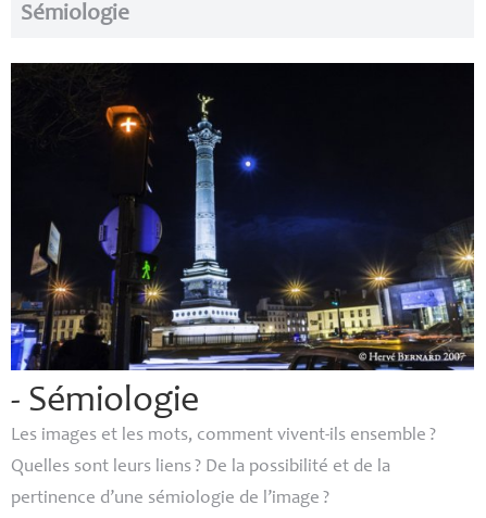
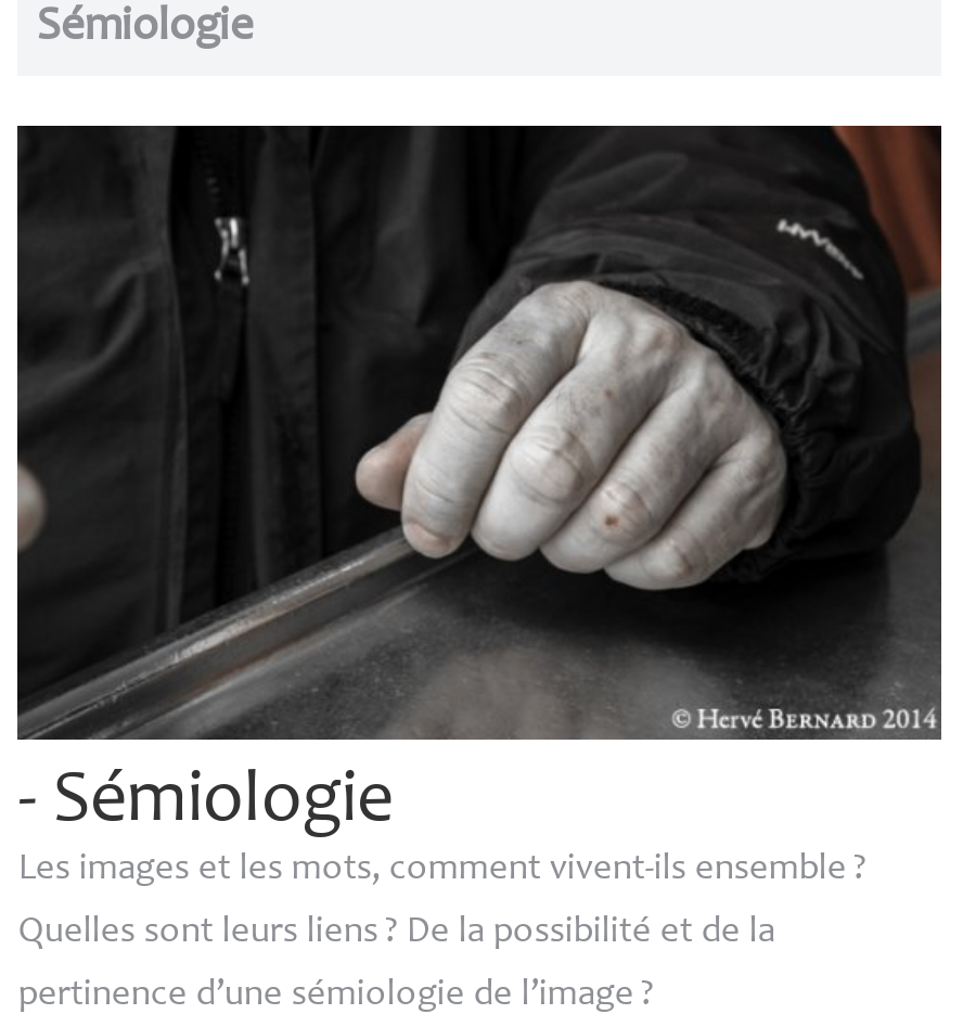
- [image]
+ [image]
